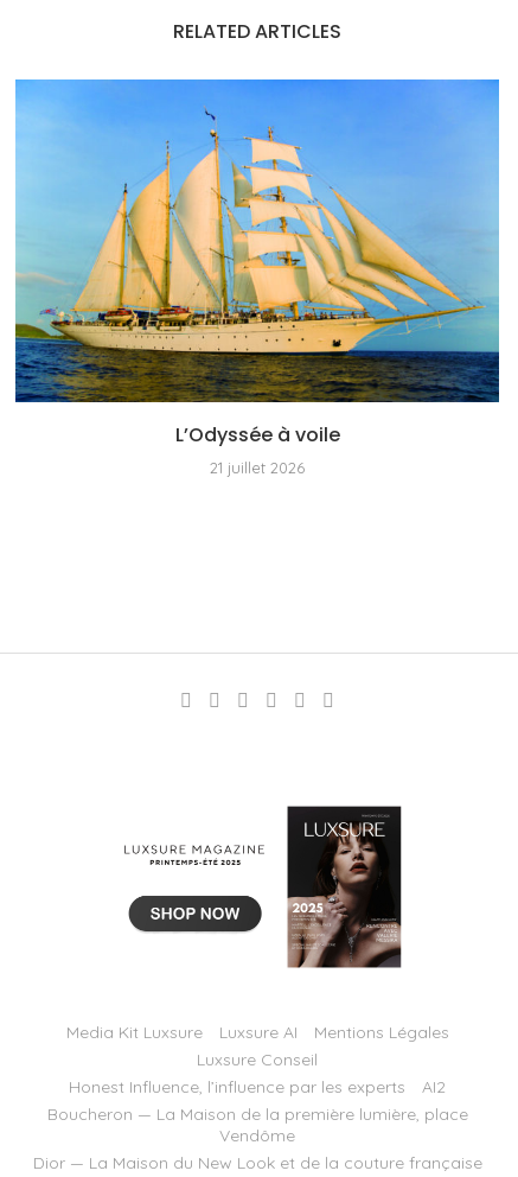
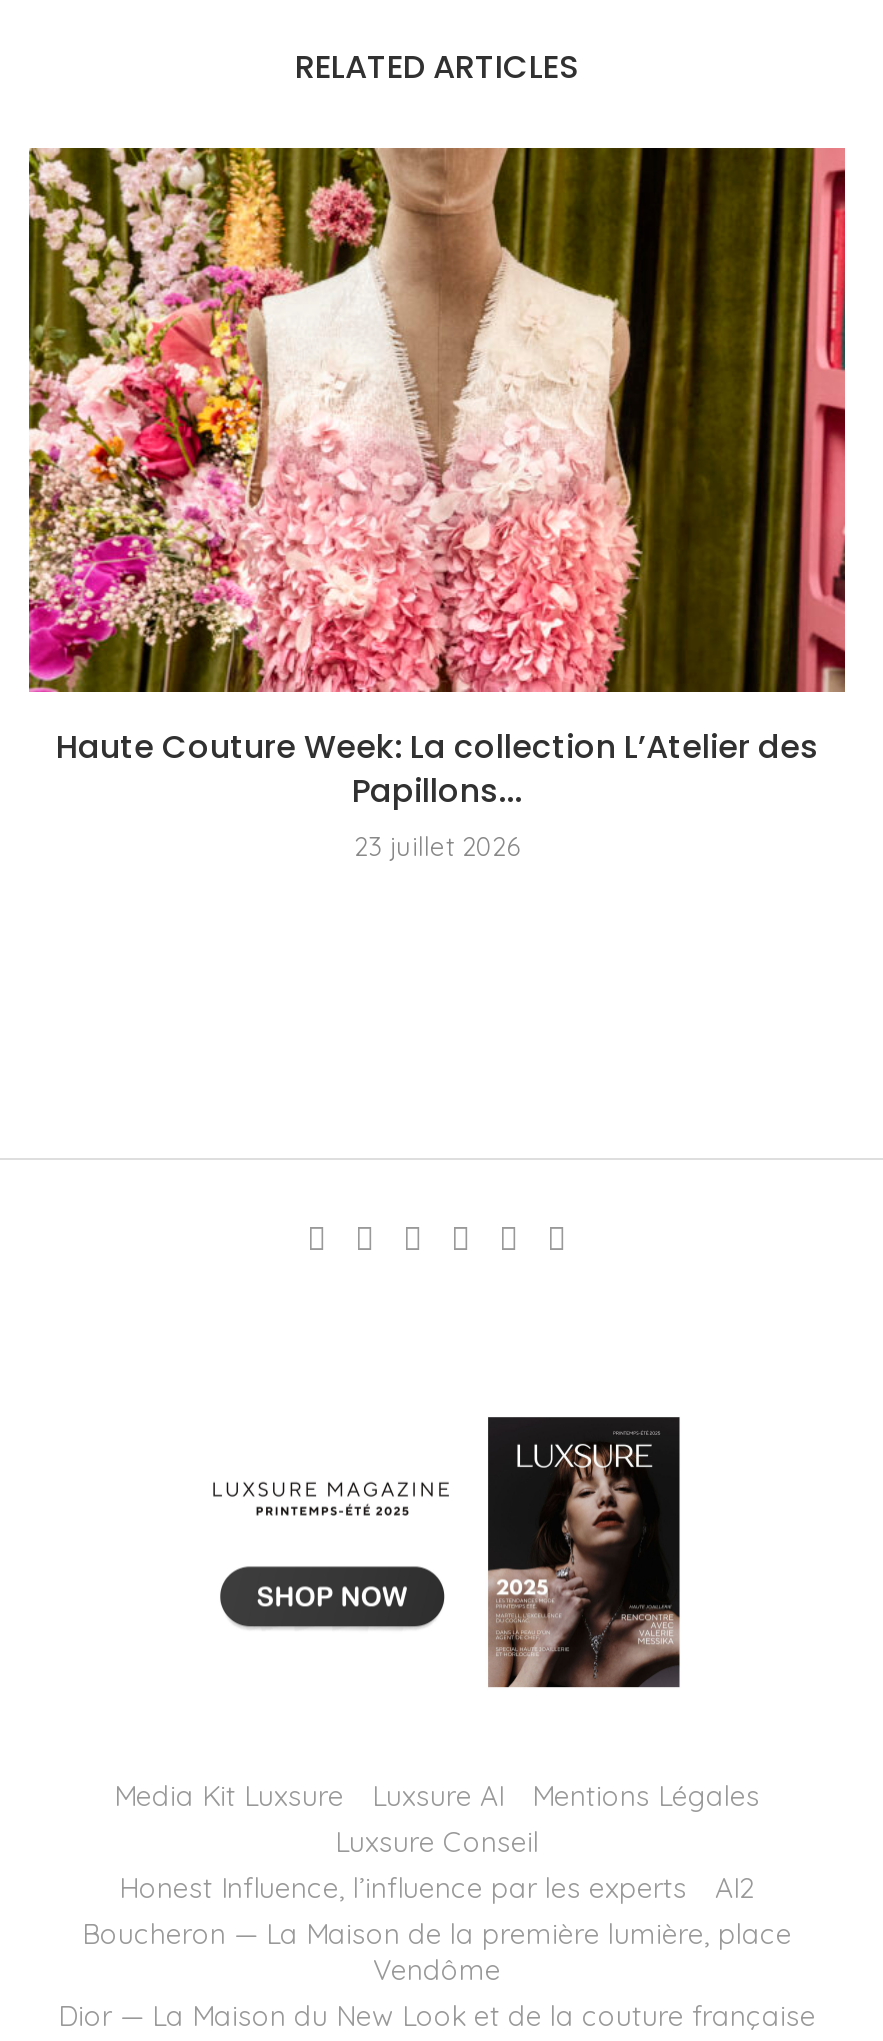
- [image]
- L’Odyssée à voile
- 21 juillet 2026
+ [image]
+ Haute Couture Week: La collection L’Atelier des
+ Papillons...
+ 23 juillet 2026
